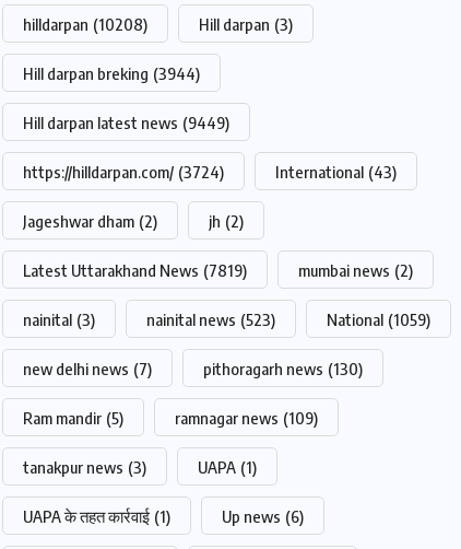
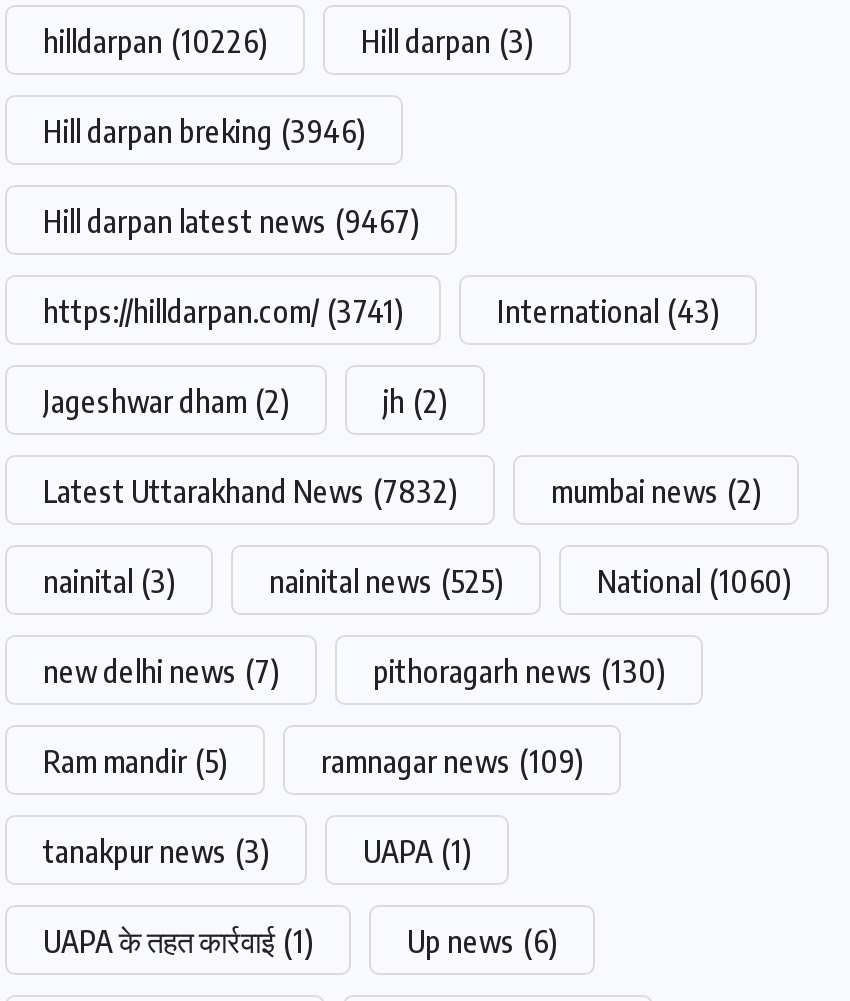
- hilldarpan (10208)
+ hilldarpan (10226)

- Hill darpan breking (3944)
+ Hill darpan breking (3946)

- Hill darpan latest news (9449)
+ Hill darpan latest news (9467)

- https://hilldarpan.com/ (3724)
+ https://hilldarpan.com/ (3741)

- Latest Uttarakhand News (7819)
+ Latest Uttarakhand News (7832)

- nainital news (523)
+ nainital news (525)

- National (1059)
+ National (1060)
